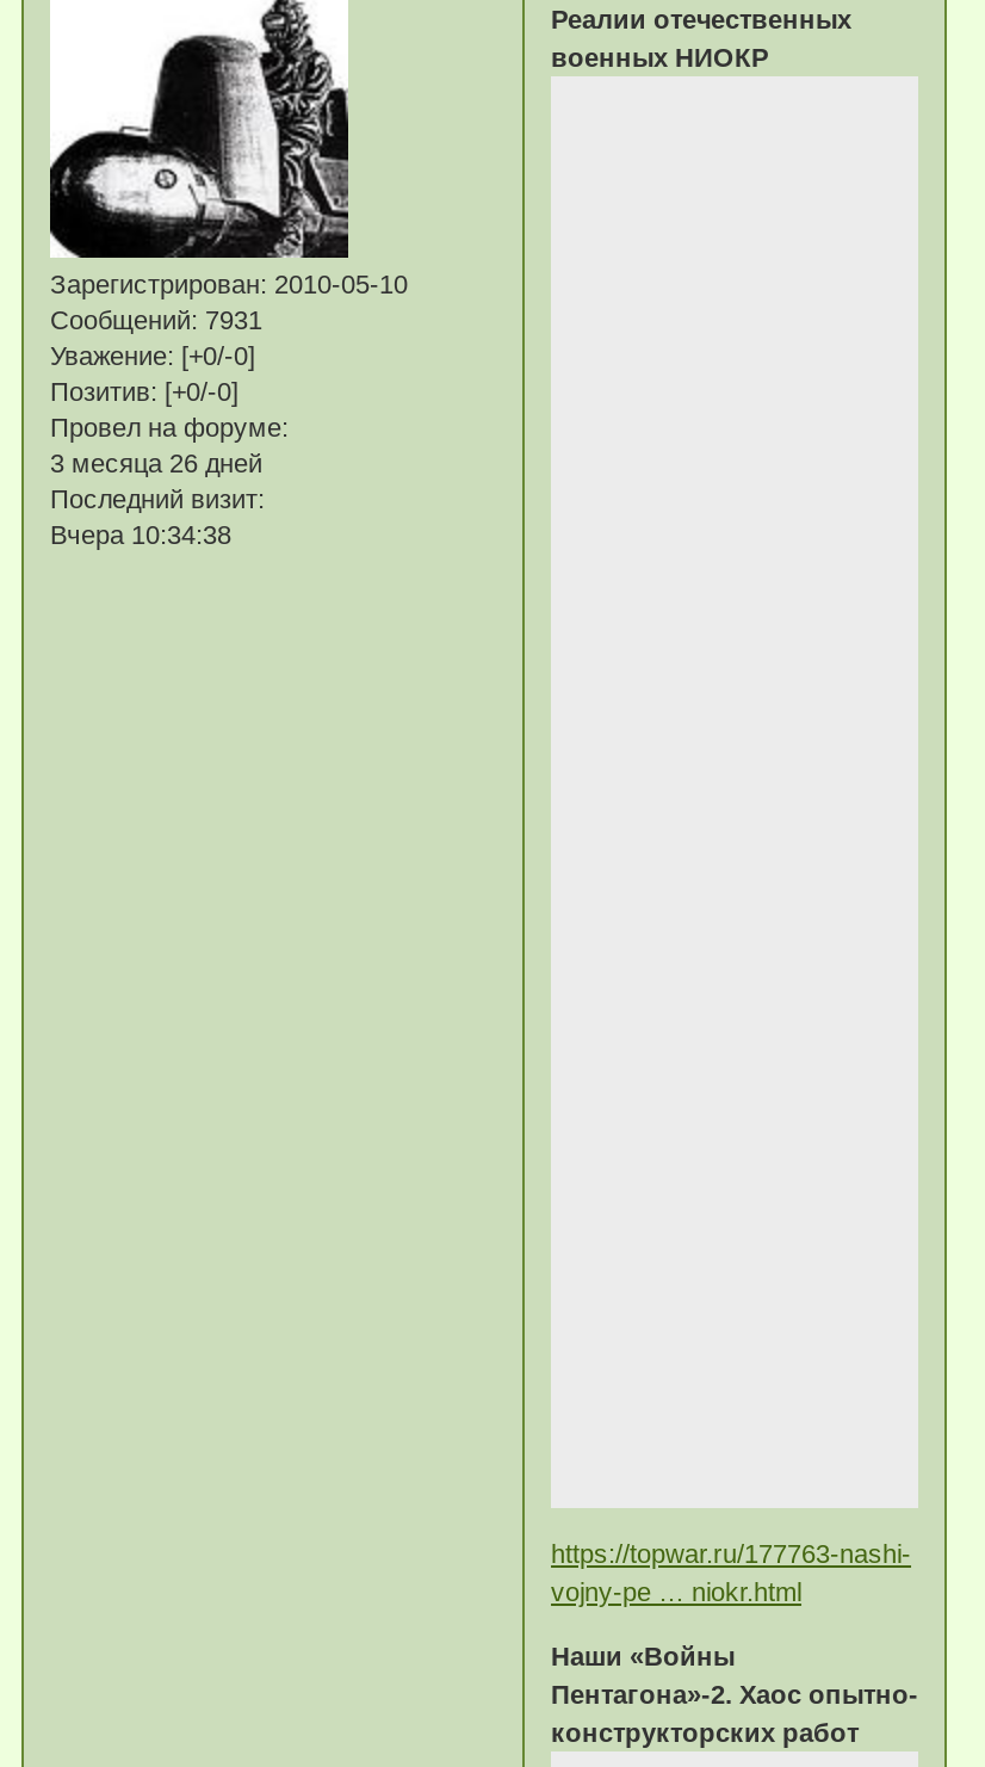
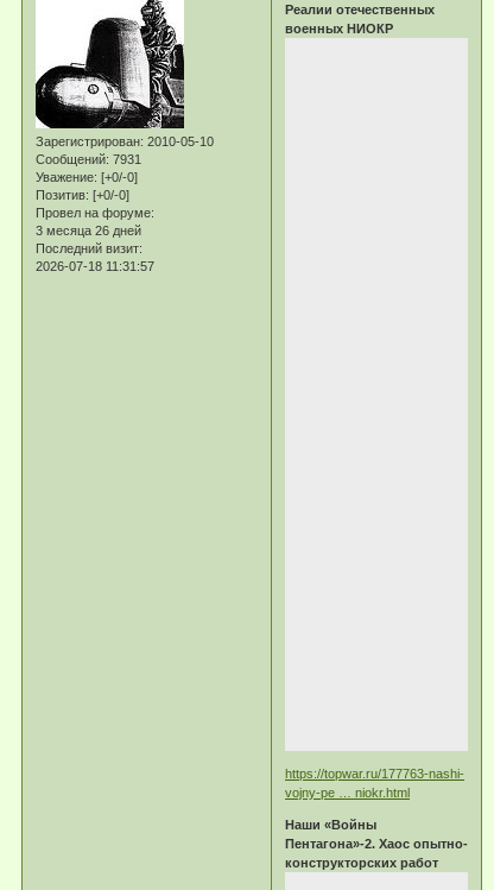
- Вчера 10:34:38
+ 2026-07-18 11:31:57
